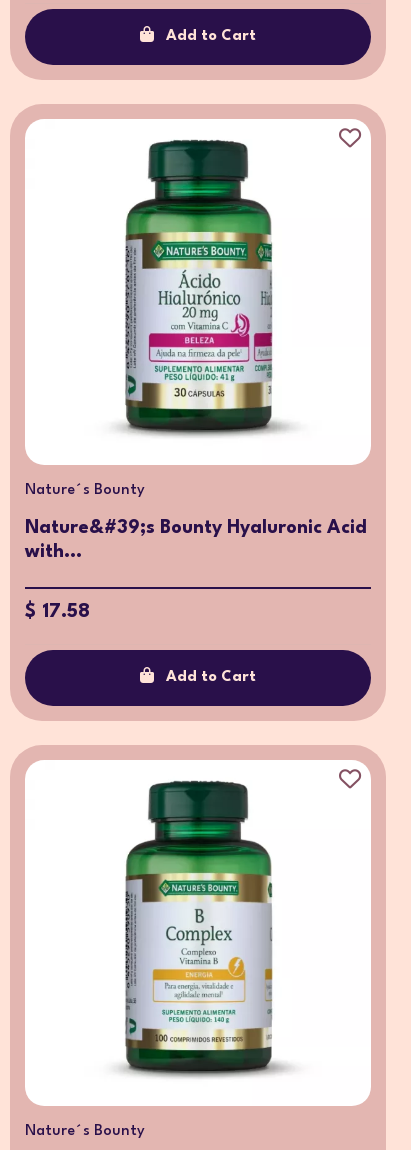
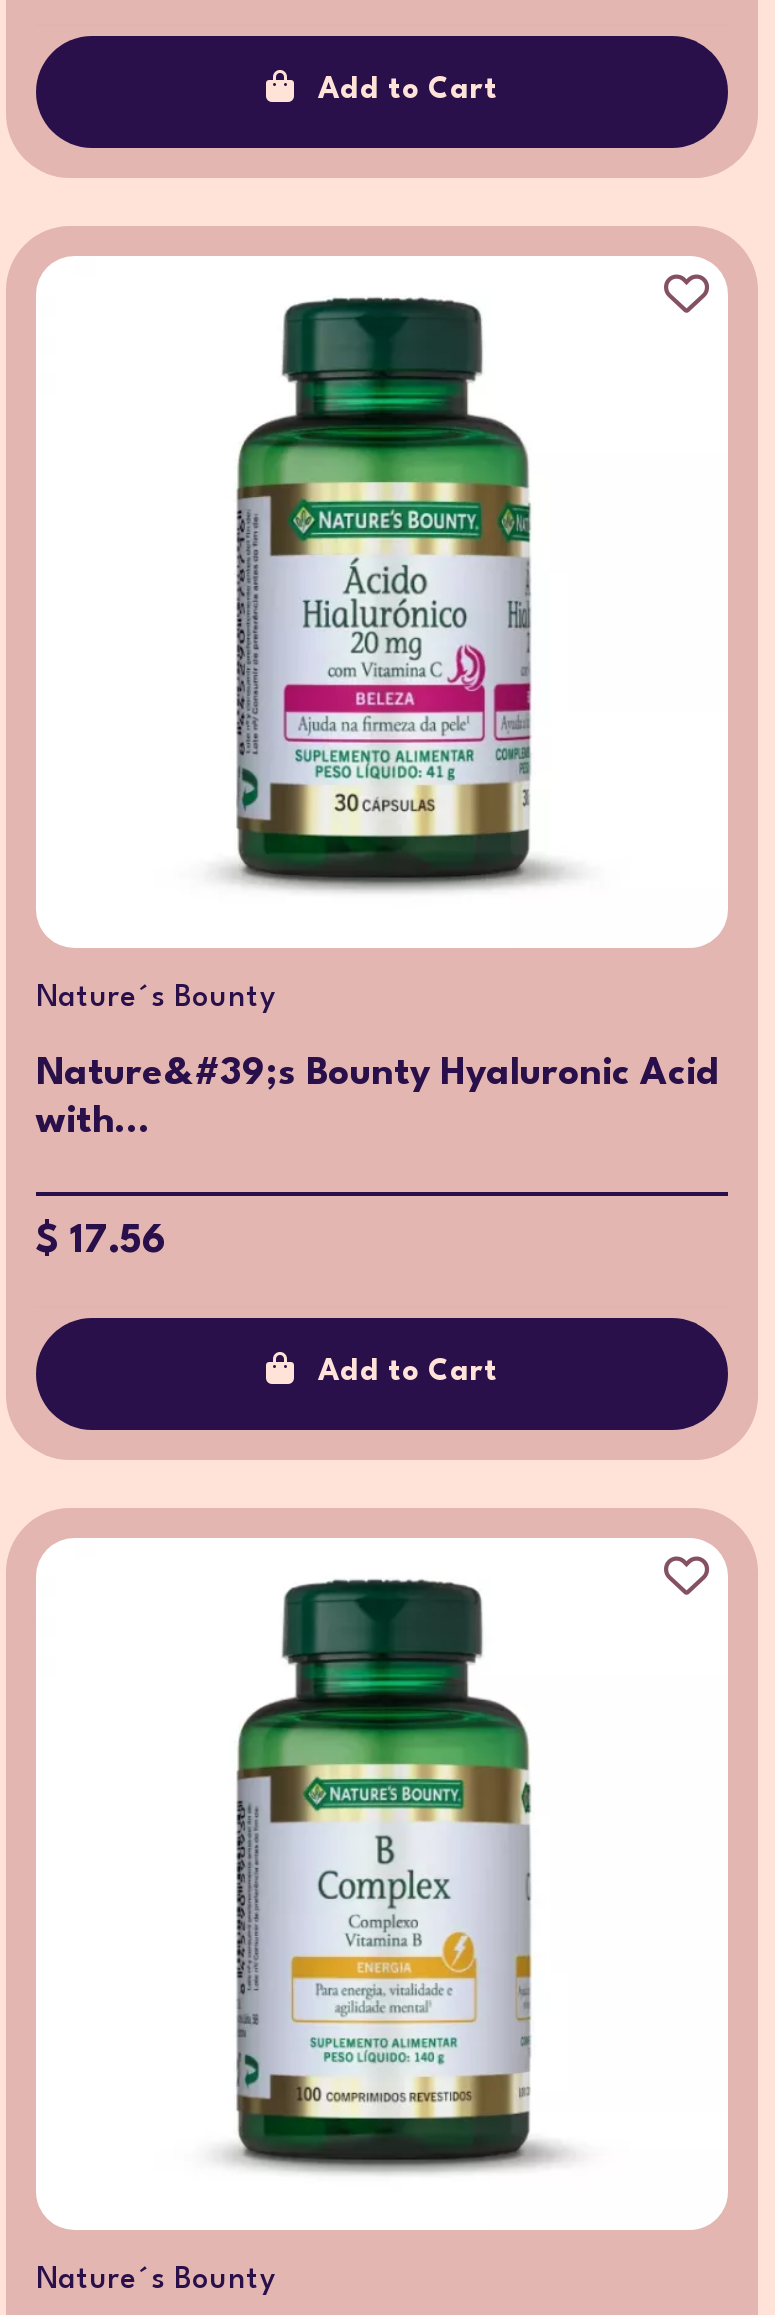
- $ 17.58
+ $ 17.56
